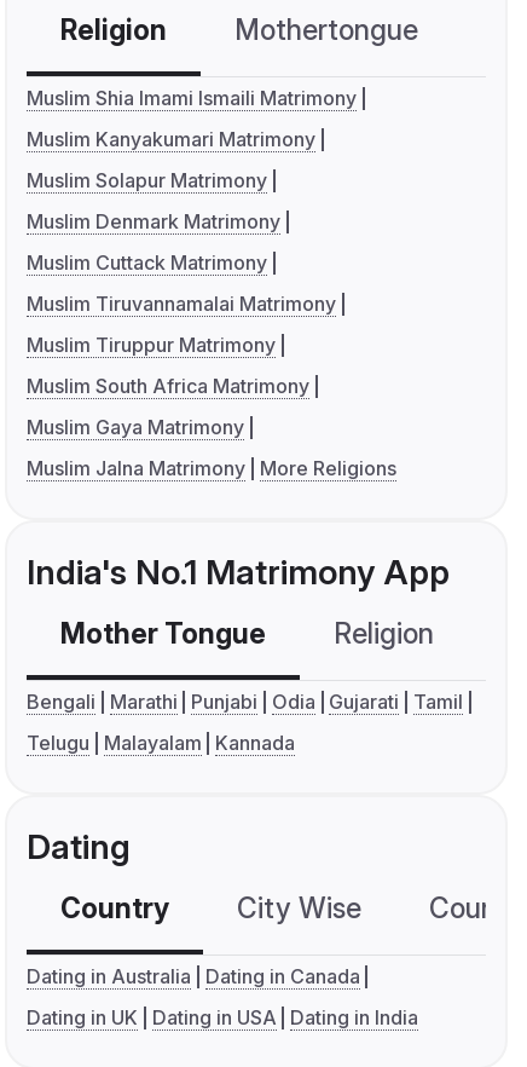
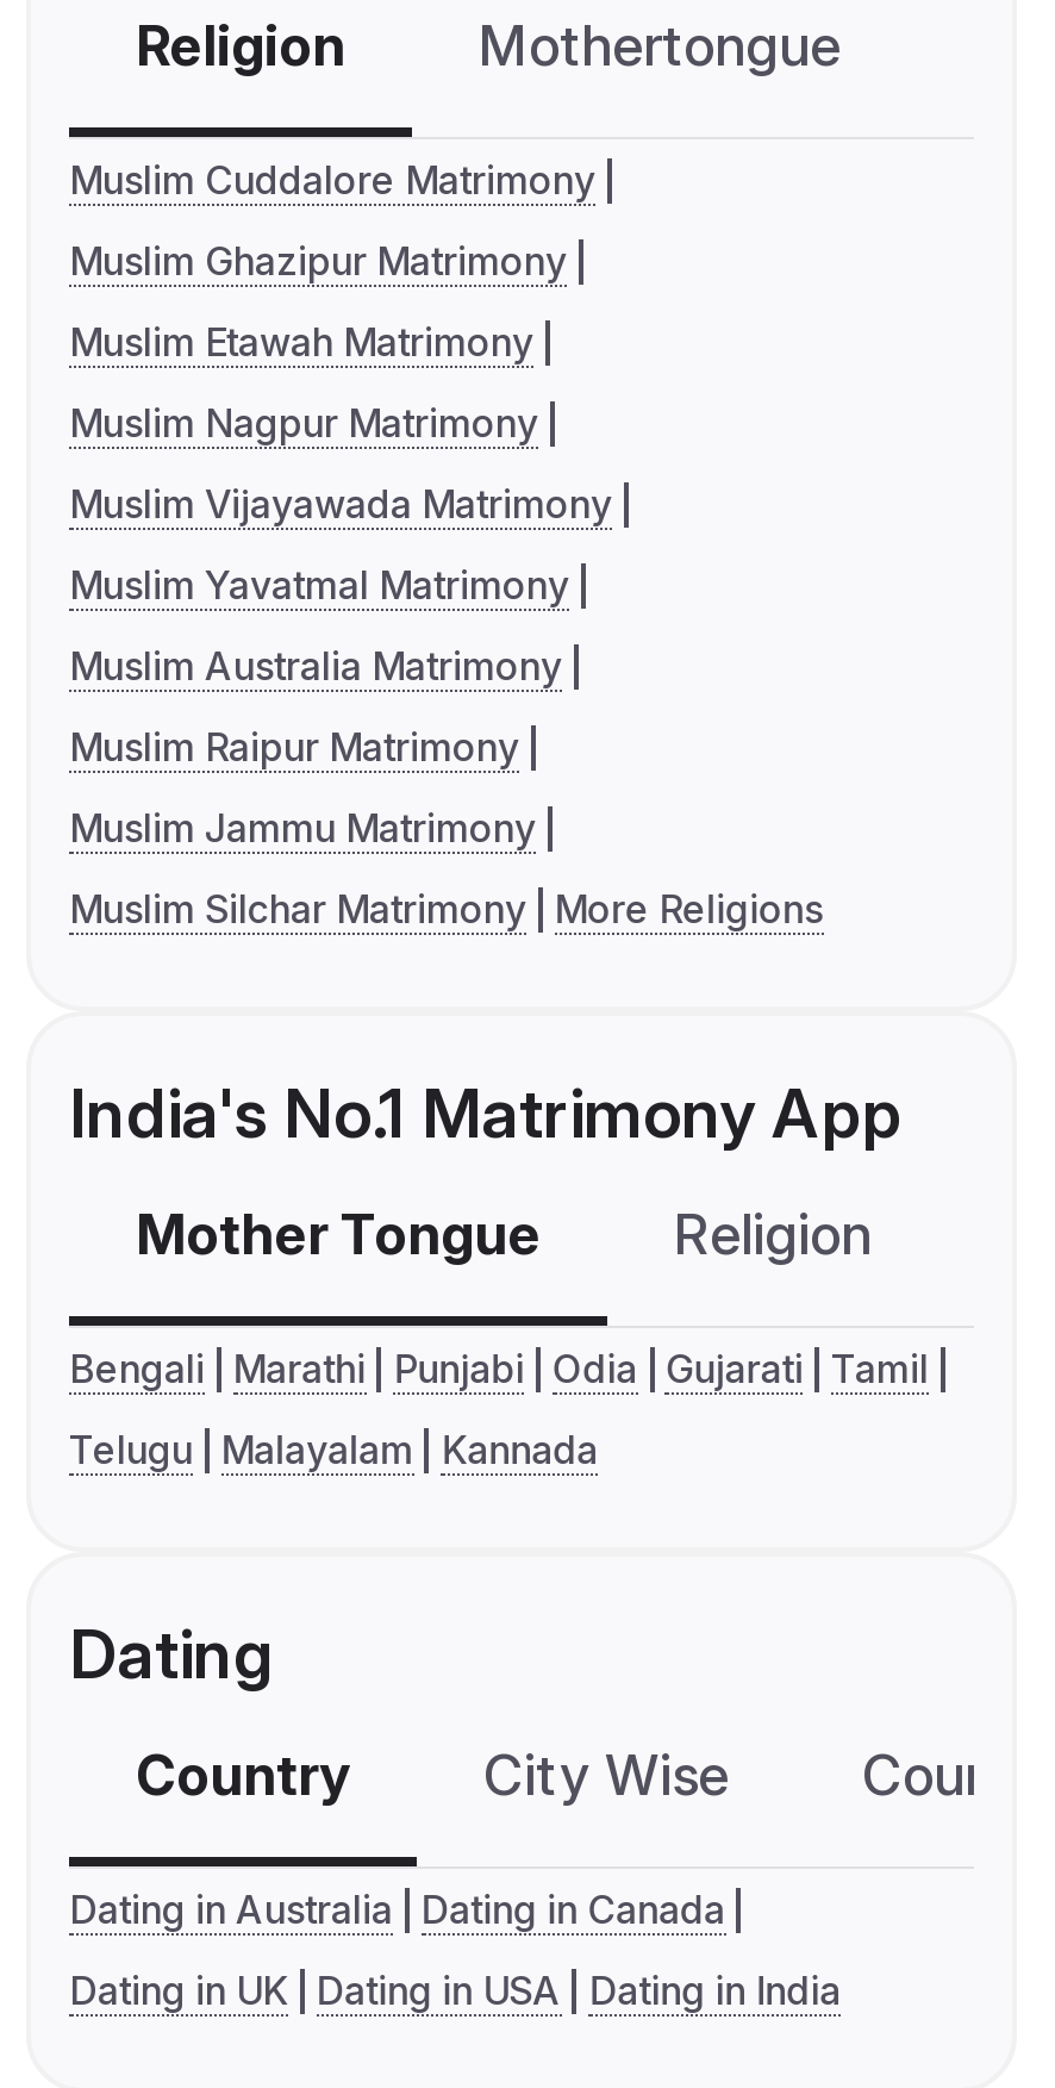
- Muslim Shia Imami Ismaili Matrimony
+ Muslim Cuddalore Matrimony

- Muslim Kanyakumari Matrimony
+ Muslim Ghazipur Matrimony

- Muslim Solapur Matrimony
+ Muslim Etawah Matrimony

- Muslim Denmark Matrimony
+ Muslim Nagpur Matrimony

- Muslim Cuttack Matrimony
+ Muslim Vijayawada Matrimony

- Muslim Tiruvannamalai Matrimony
+ Muslim Yavatmal Matrimony

- Muslim Tiruppur Matrimony
+ Muslim Australia Matrimony

- Muslim South Africa Matrimony
+ Muslim Raipur Matrimony

- Muslim Gaya Matrimony
+ Muslim Jammu Matrimony

- Muslim Jalna Matrimony More Religions
+ Muslim Silchar Matrimony More Religions
